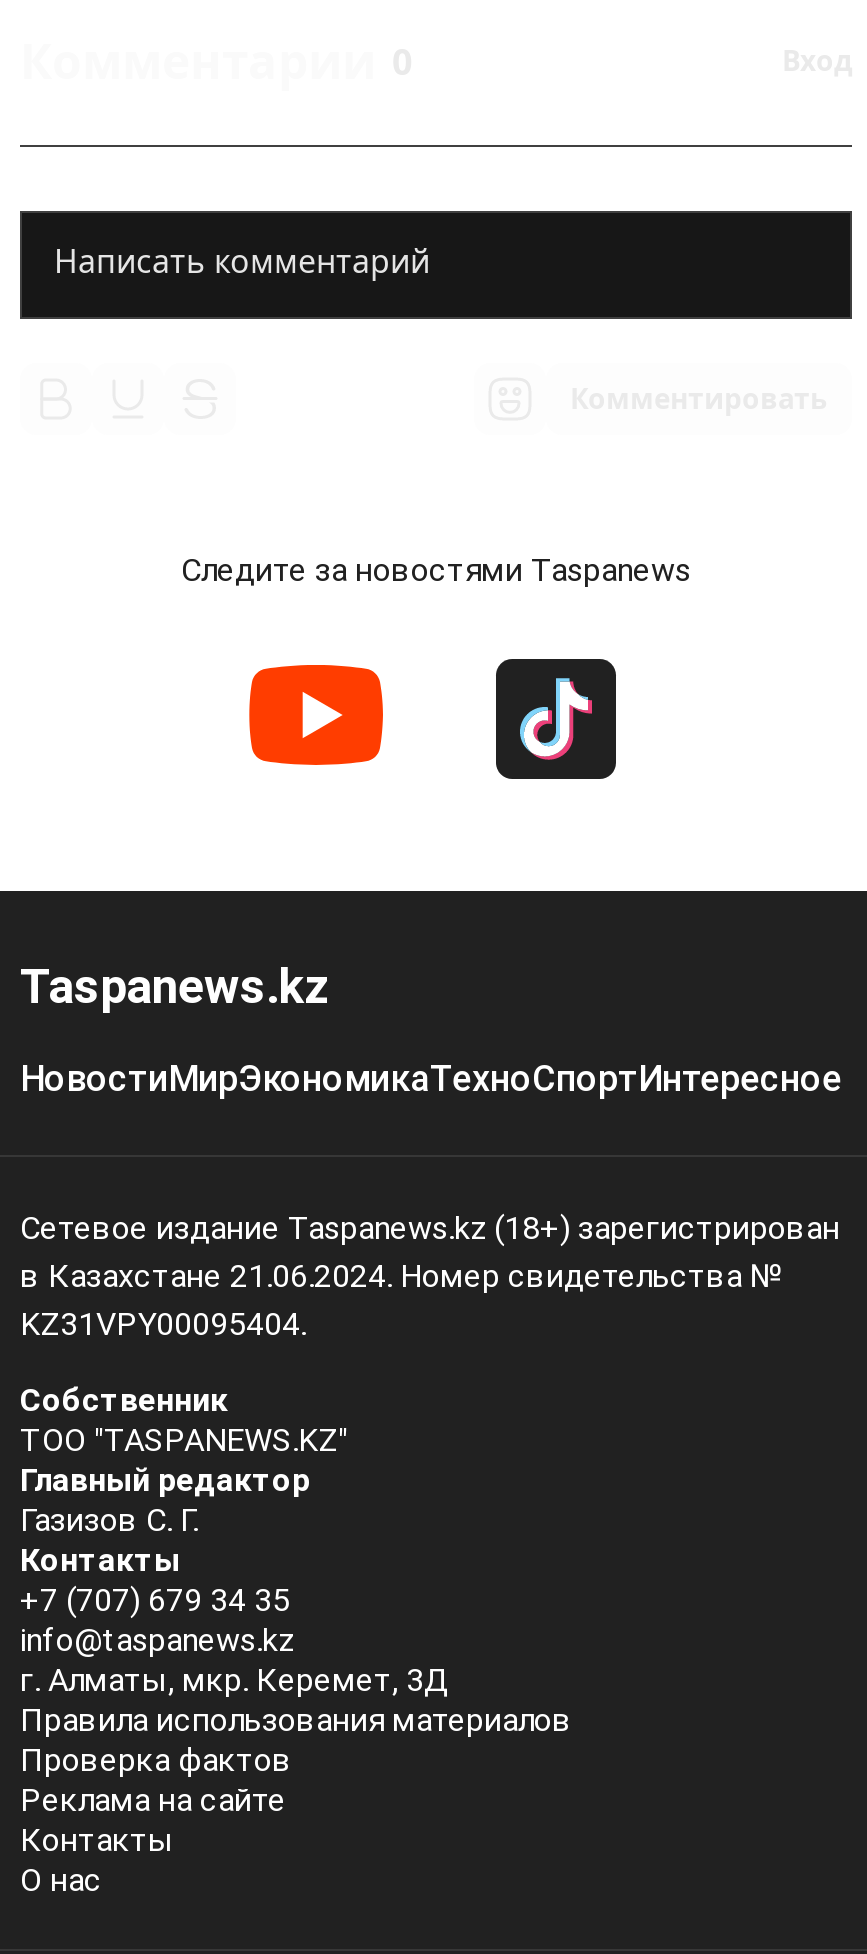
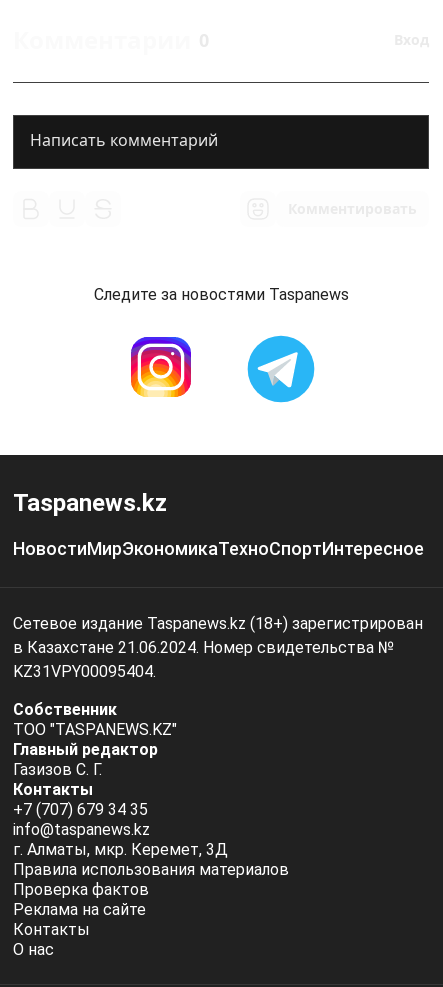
- [image]
+ [image]

- [image]
+ [image]
